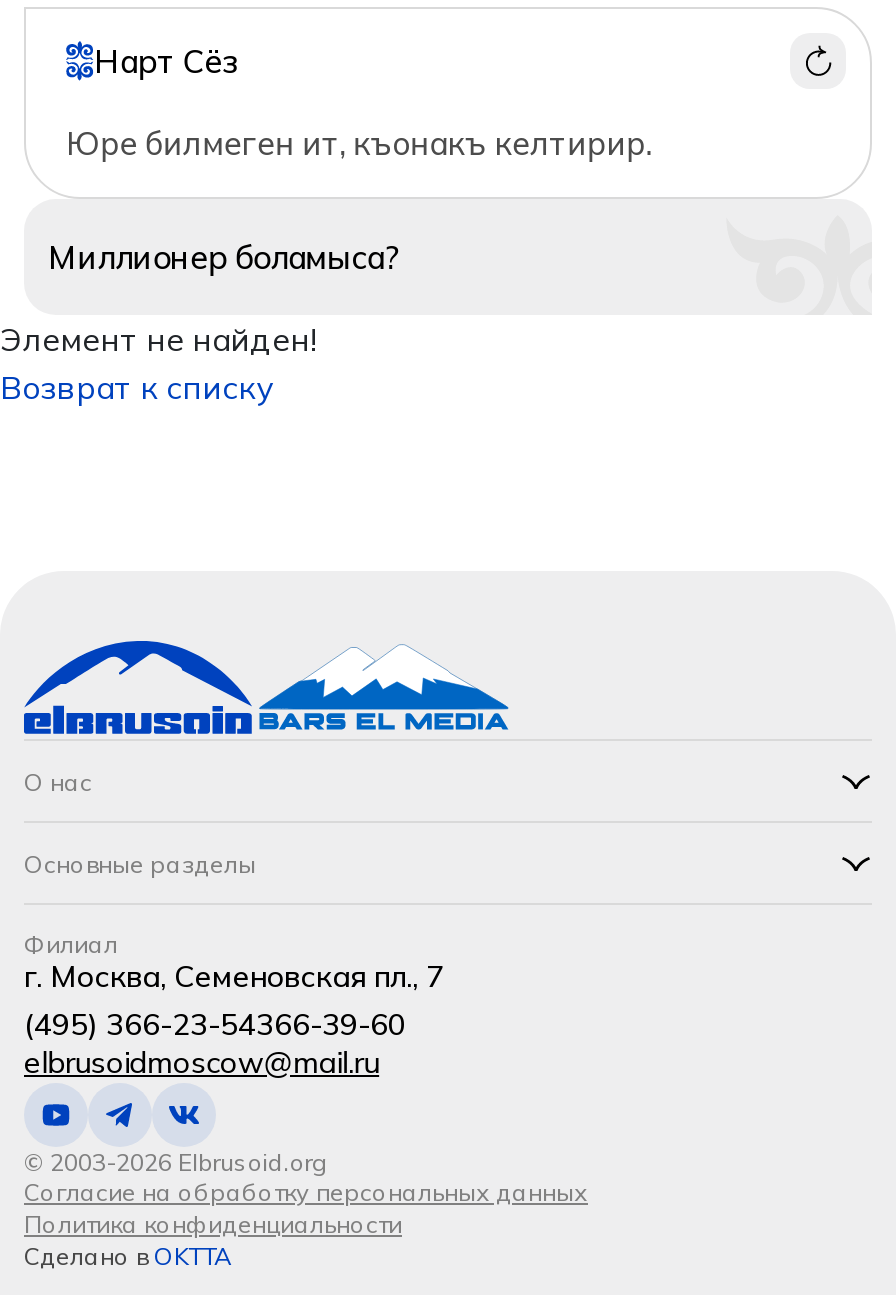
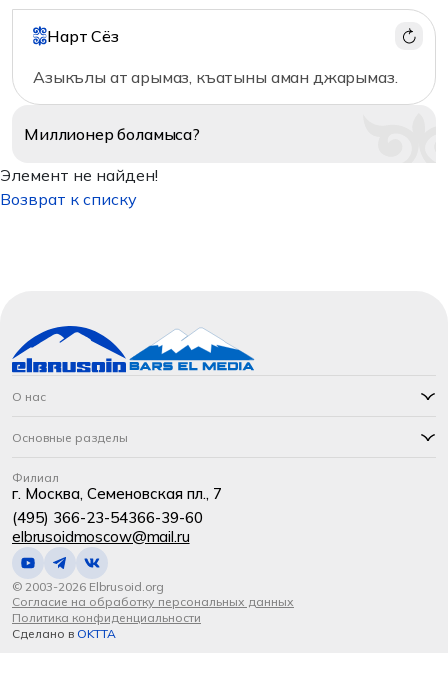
- Юре билмеген ит, къонакъ келтирир.
+ Азыкълы ат арымаз, къатыны аман джарымаз.
